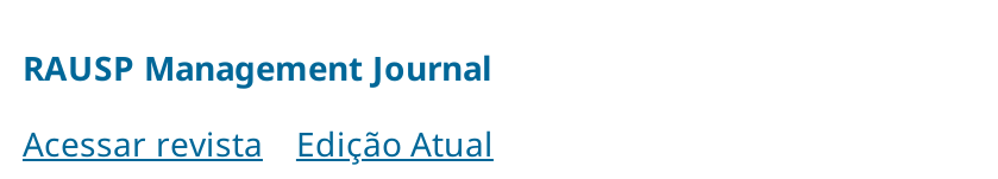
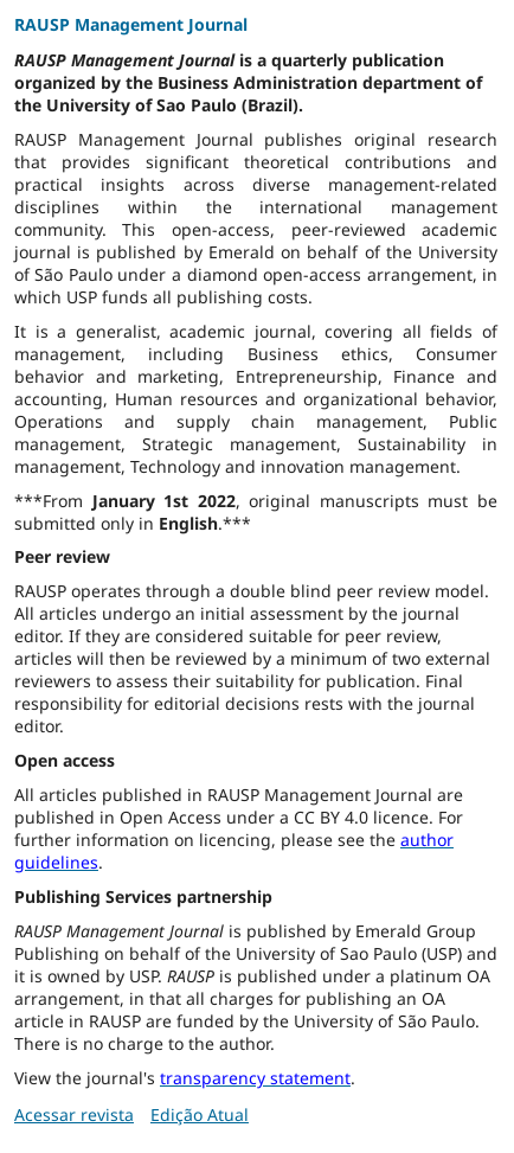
+ RAUSP Management Journal is a quarterly publication
+ organized by the Business Administration department of
+ the University of Sao Paulo (Brazil).
+ RAUSP Management Journal publishes original research
+ that provides significant theoretical contributions and
+ practical insights across diverse management-related
+ disciplines within the international management
+ community. This open-access, peer-reviewed academic
+ journal is published by Emerald on behalf of the University
+ of São Paulo under a diamond open-access arrangement, in
+ which USP funds all publishing costs.
+ It is a generalist, academic journal, covering all fields of
+ management, including Business ethics, Consumer
+ behavior and marketing, Entrepreneurship, Finance and
+ accounting, Human resources and organizational behavior,
+ Operations and supply chain management, Public
+ management, Strategic management, Sustainability in
+ management, Technology and innovation management.
+ ***From January 1st 2022, original manuscripts must be
+ submitted only in English.***
+ Peer review
+ RAUSP operates through a double blind peer review model.
+ All articles undergo an initial assessment by the journal
+ editor. If they are considered suitable for peer review,
+ articles will then be reviewed by a minimum of two external
+ reviewers to assess their suitability for publication. Final
+ responsibility for editorial decisions rests with the journal
+ editor.
+ Open access
+ All articles published in RAUSP Management Journal are
+ published in Open Access under a CC BY 4.0 licence. For
+ further information on licencing, please see the author
+ guidelines.
+ Publishing Services partnership
+ RAUSP Management Journal is published by Emerald Group
+ Publishing on behalf of the University of Sao Paulo (USP) and
+ it is owned by USP. RAUSP is published under a platinum OA
+ arrangement, in that all charges for publishing an OA
+ article in RAUSP are funded by the University of São Paulo.
+ There is no charge to the author.
+ View the journal's transparency statement.
